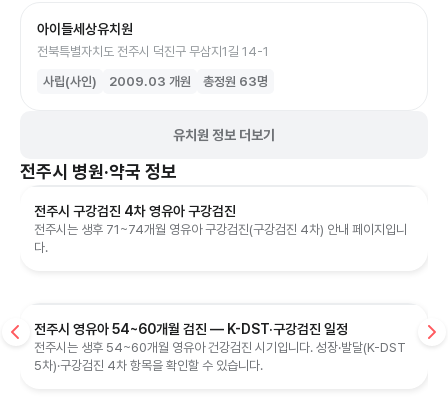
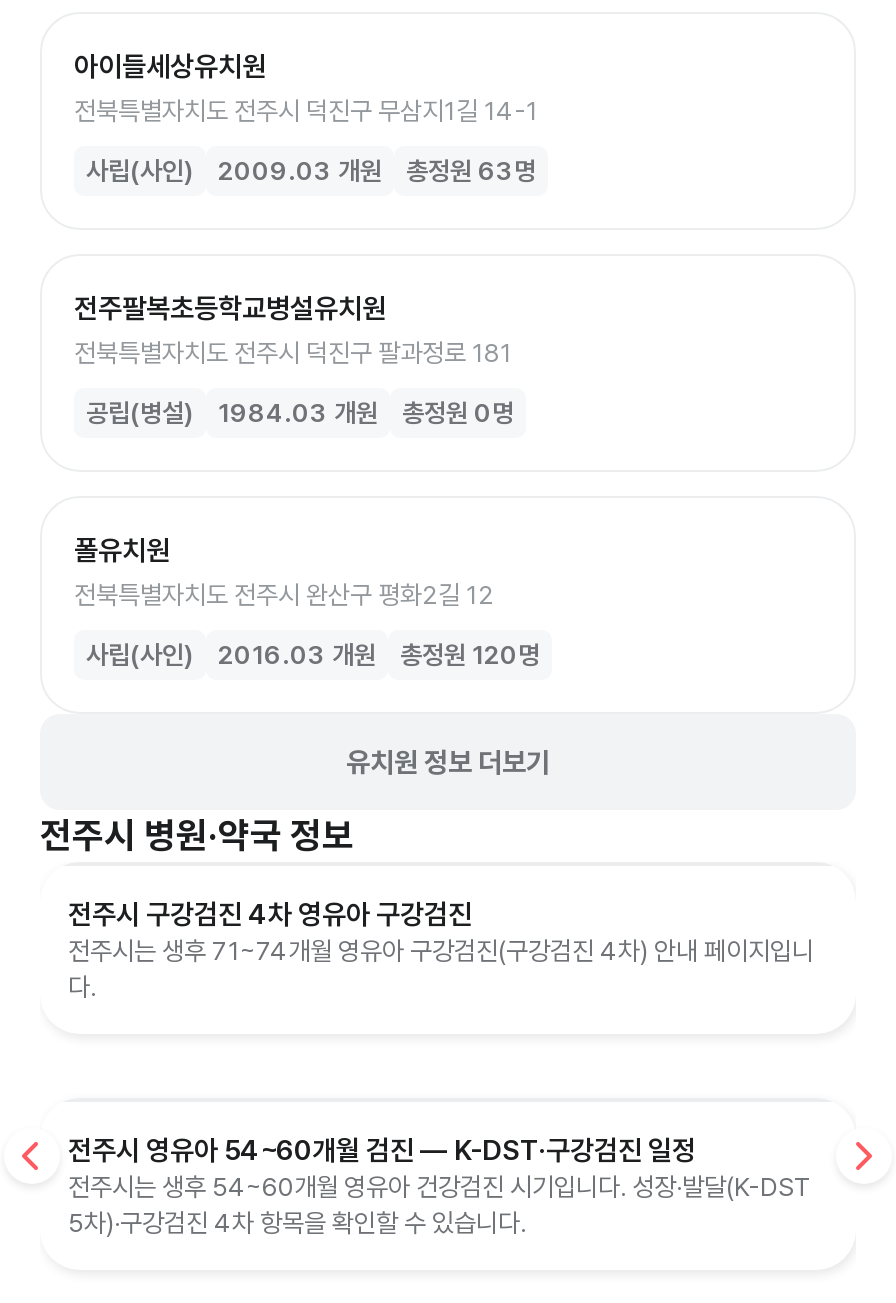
+ 전주팔복초등학교병설유치원
+ 전북특별자치도 전주시 덕진구 팔과정로 181
+ 공립(병설)
+ 1984.03 개원
+ 총정원 0명

+ 폴유치원
+ 전북특별자치도 전주시 완산구 평화2길 12
+ 사립(사인)
+ 2016.03 개원
+ 총정원 120명
